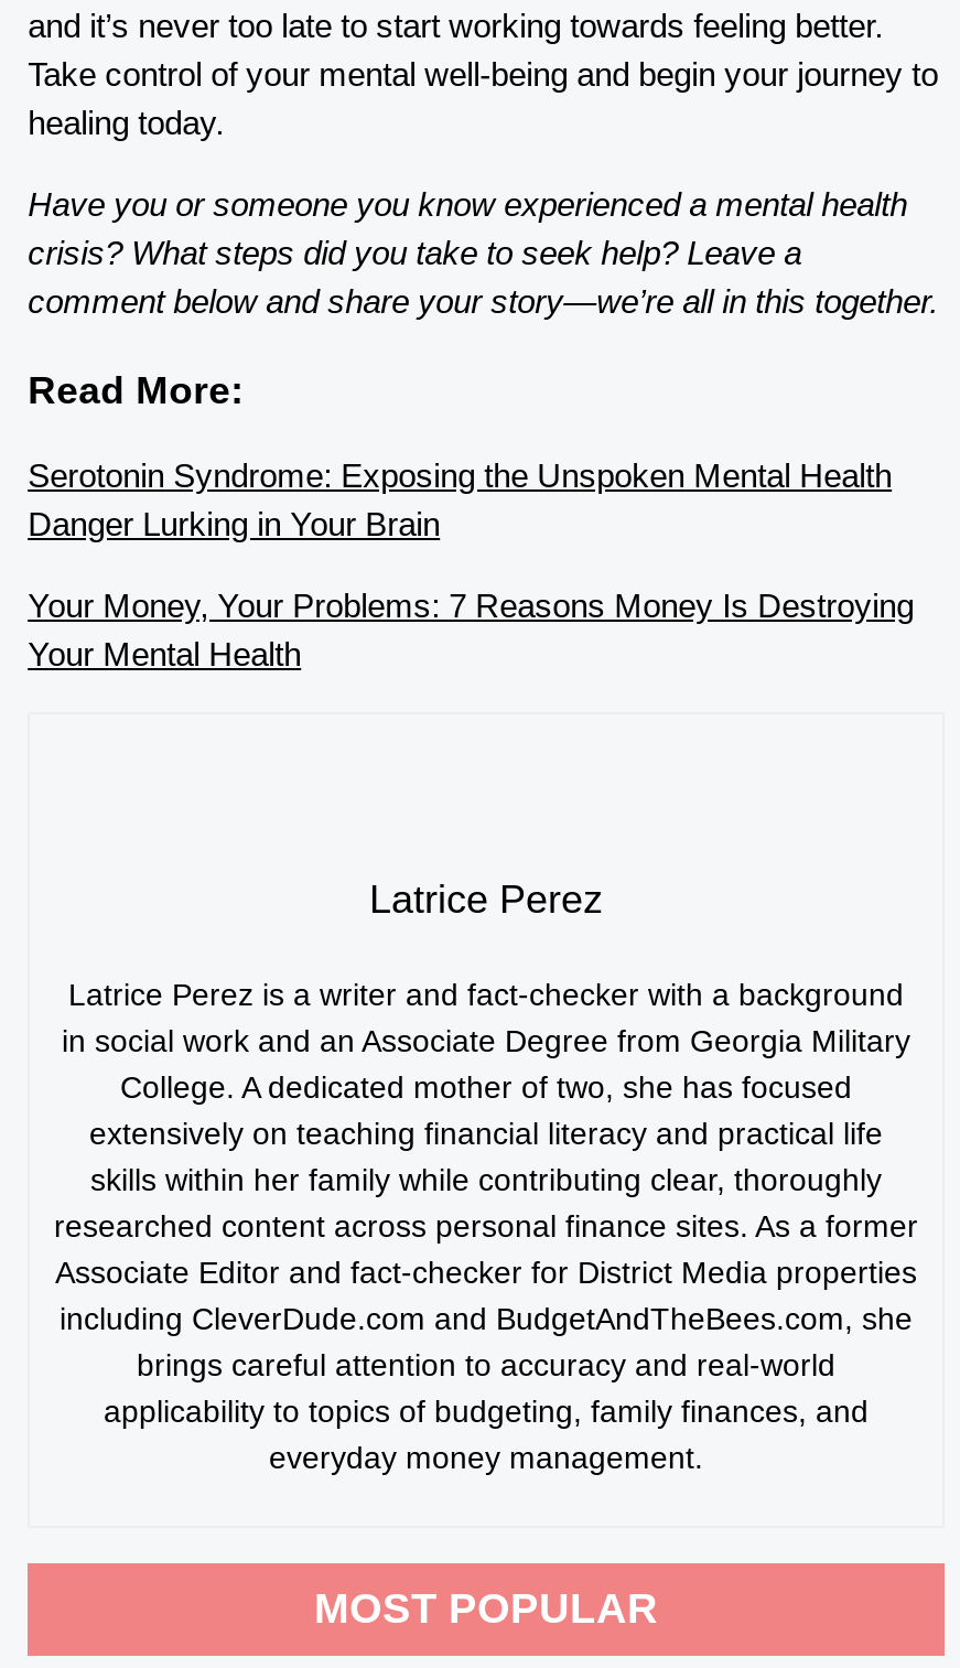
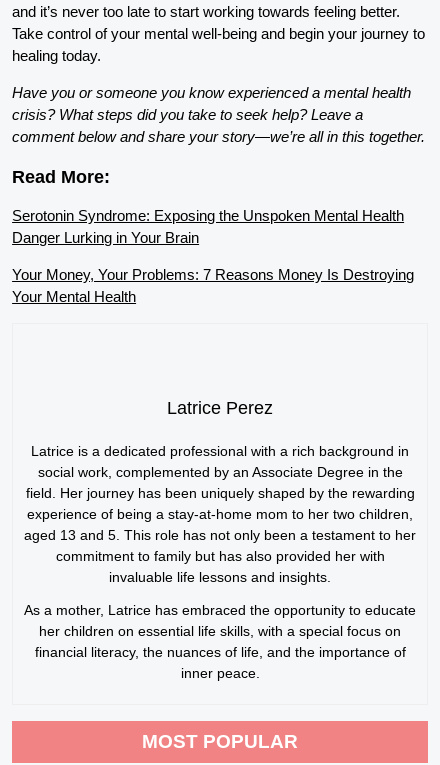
- Latrice Perez is a writer and fact-checker with a background
- in social work and an Associate Degree from Georgia Military
- College. A dedicated mother of two, she has focused
- extensively on teaching financial literacy and practical life
- skills within her family while contributing clear, thoroughly
- researched content across personal finance sites. As a former
- Associate Editor and fact-checker for District Media properties
- including CleverDude.com and BudgetAndTheBees.com, she
- brings careful attention to accuracy and real-world
- applicability to topics of budgeting, family finances, and
- everyday money management.
+ Latrice is a dedicated professional with a rich background in
+ social work, complemented by an Associate Degree in the
+ field. Her journey has been uniquely shaped by the rewarding
+ experience of being a stay-at-home mom to her two children,
+ aged 13 and 5. This role has not only been a testament to her
+ commitment to family but has also provided her with
+ invaluable life lessons and insights.
+ As a mother, Latrice has embraced the opportunity to educate
+ her children on essential life skills, with a special focus on
+ financial literacy, the nuances of life, and the importance of
+ inner peace.
